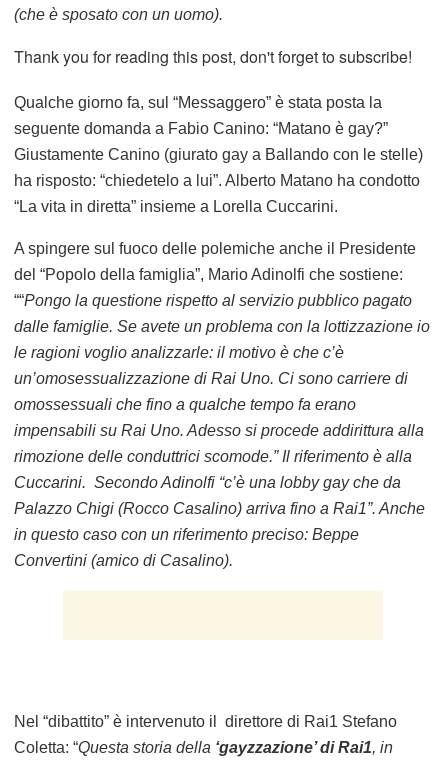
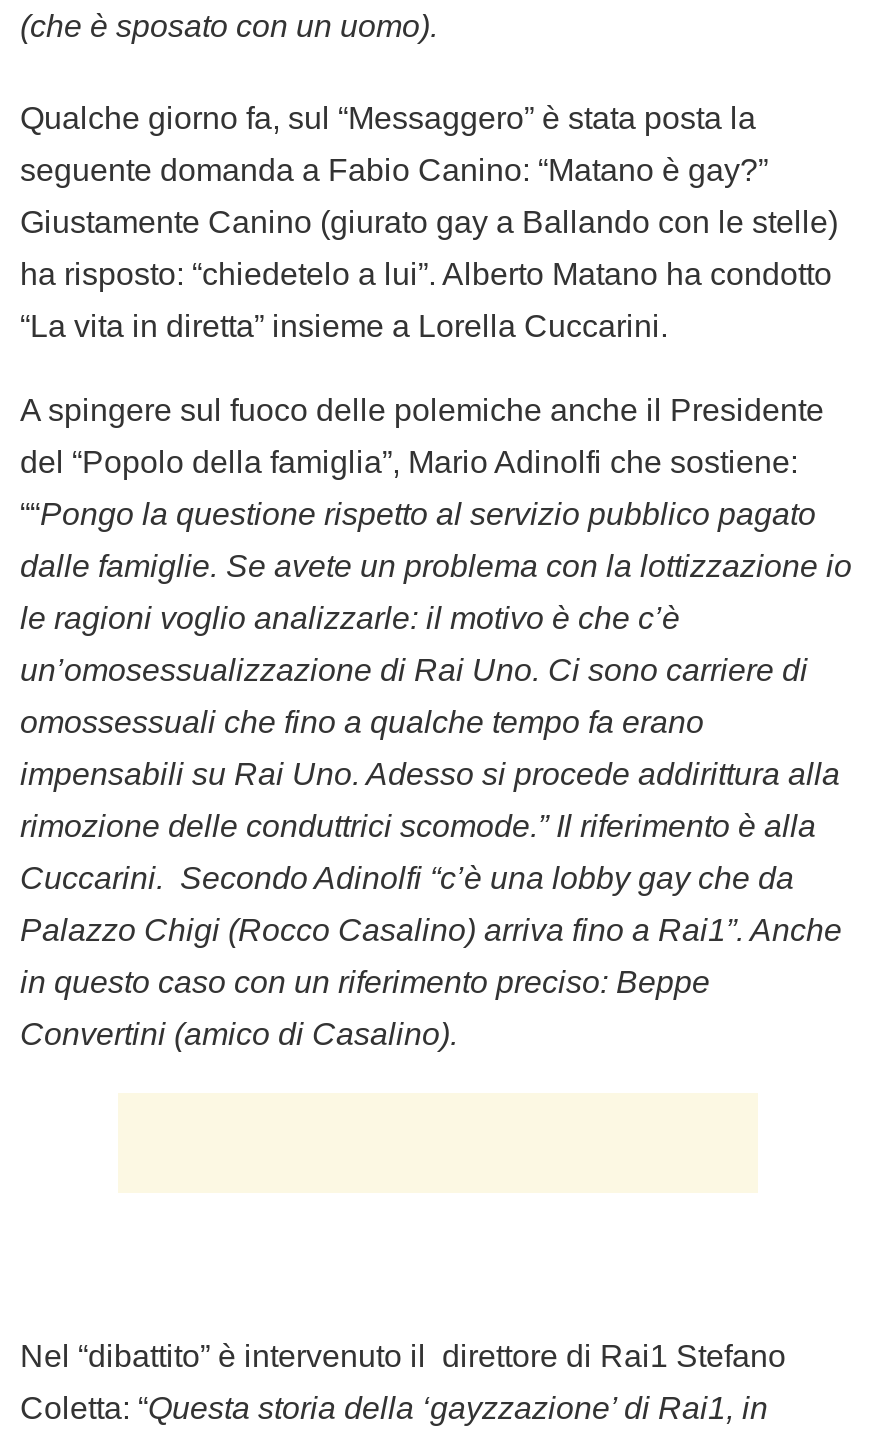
- Thank you for reading this post, don't forget to subscribe!
